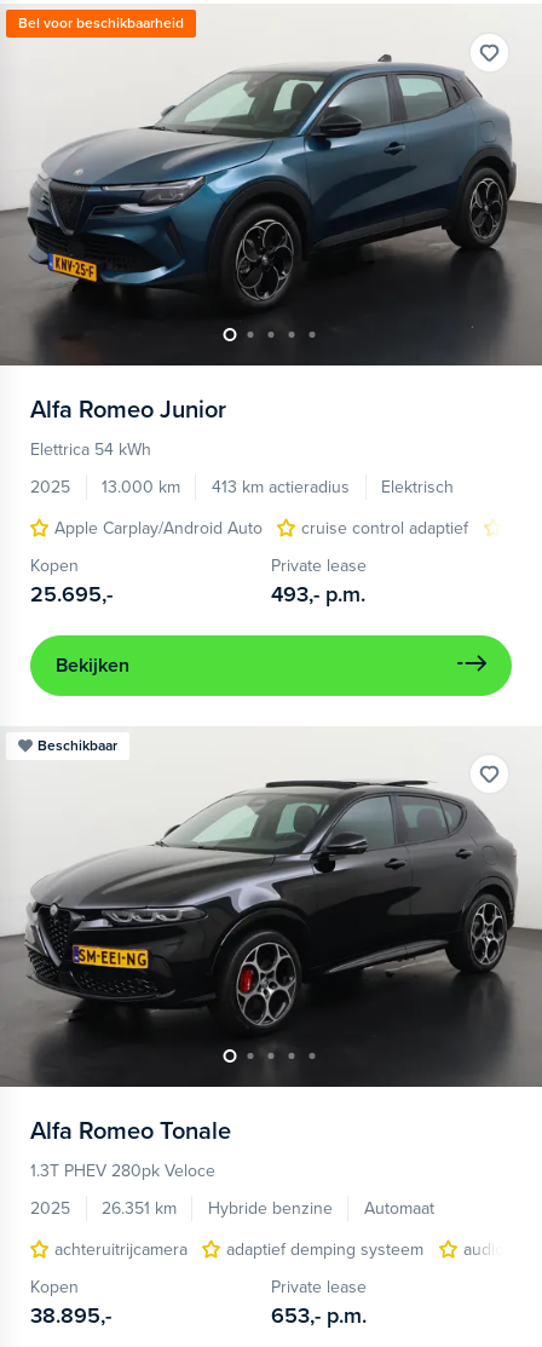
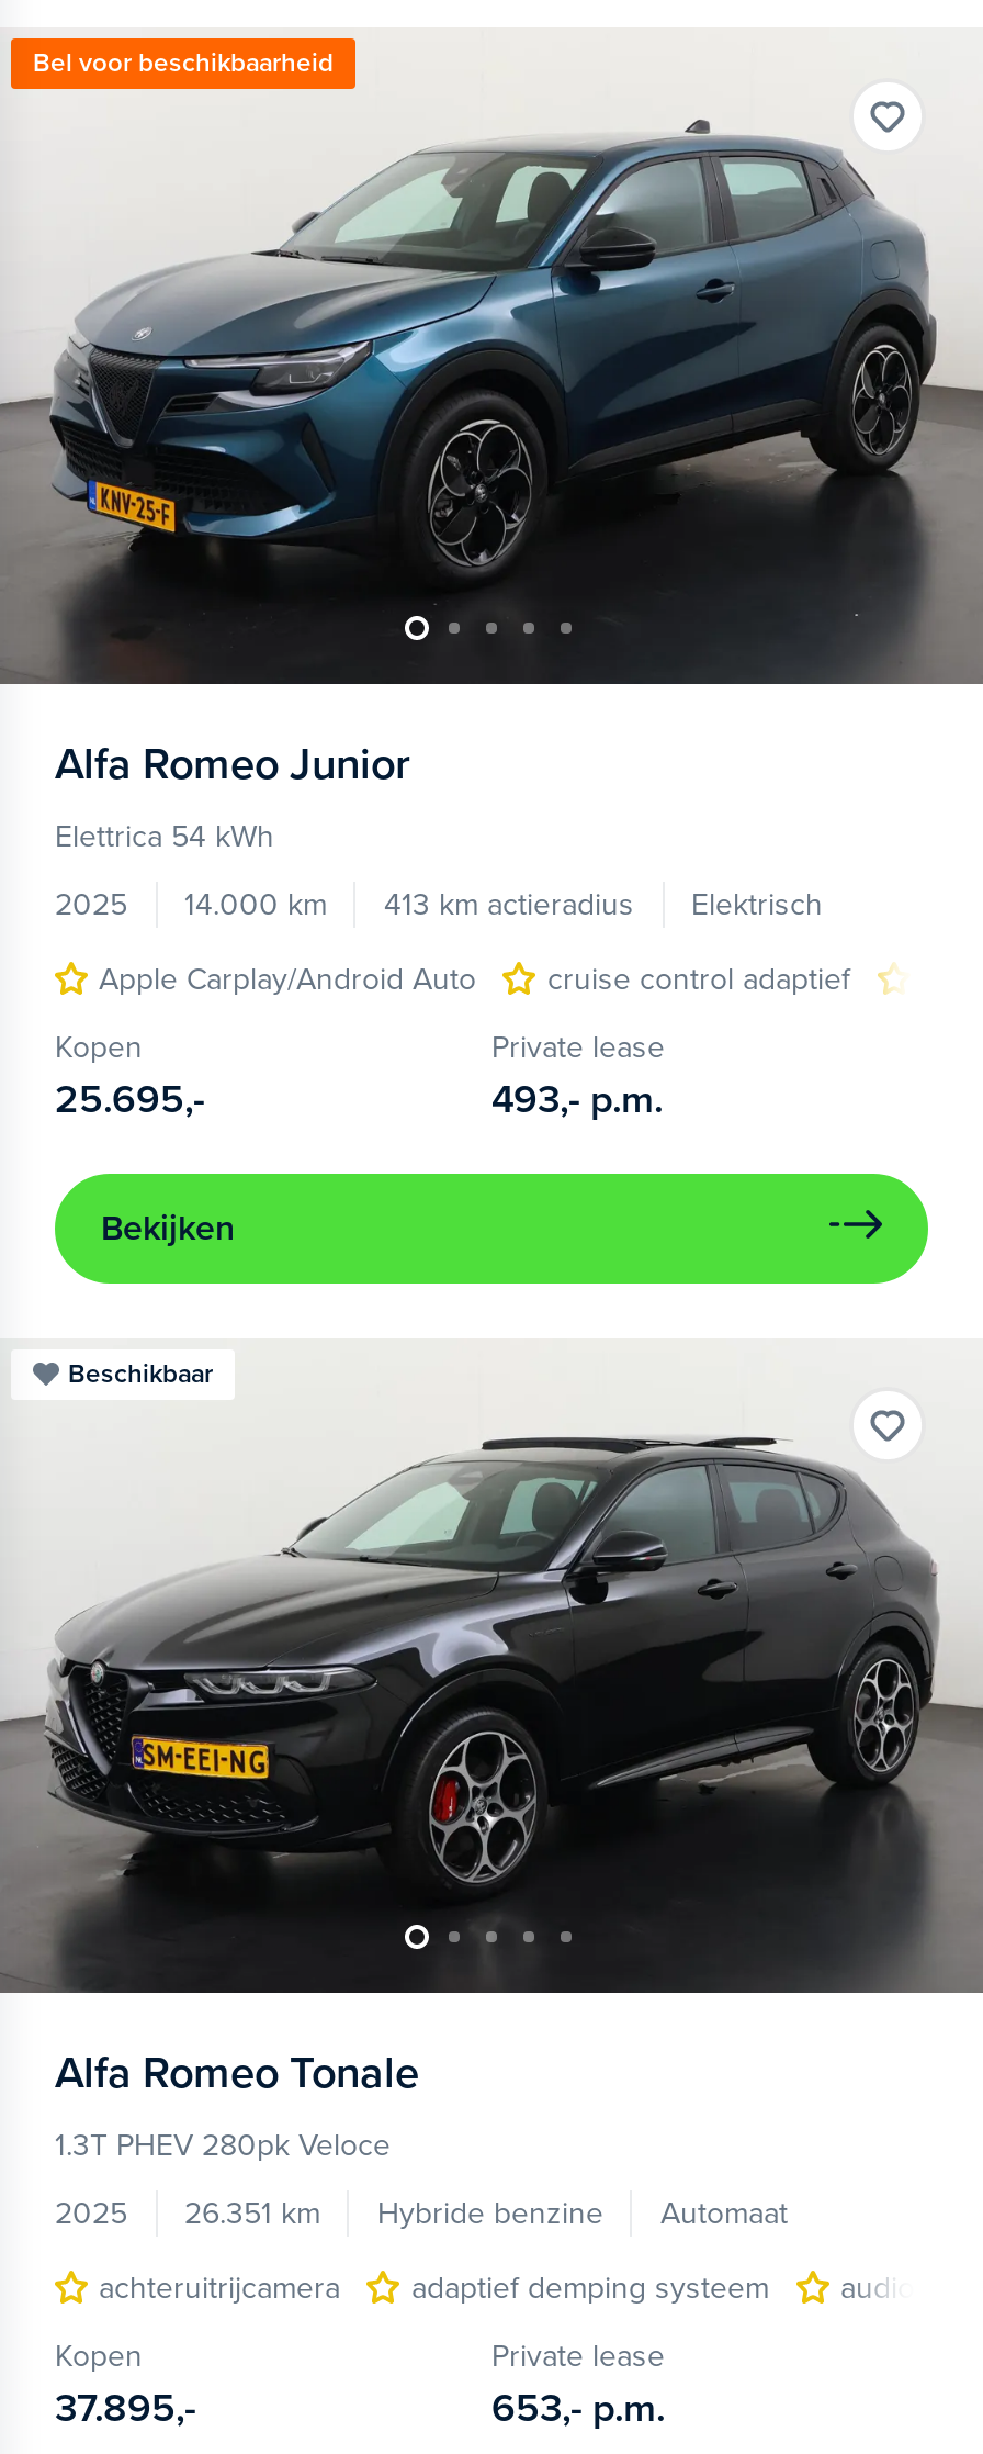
- 2025 13.000 km 413 km actieradius Elektrisch
+ 2025 14.000 km 413 km actieradius Elektrisch

- 38.895,-
+ 37.895,-
